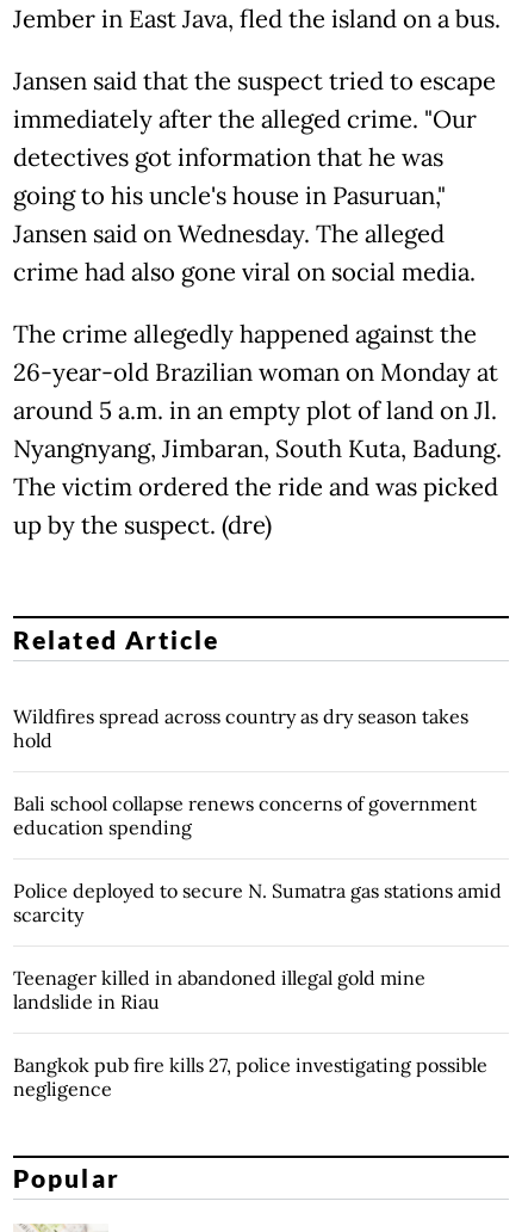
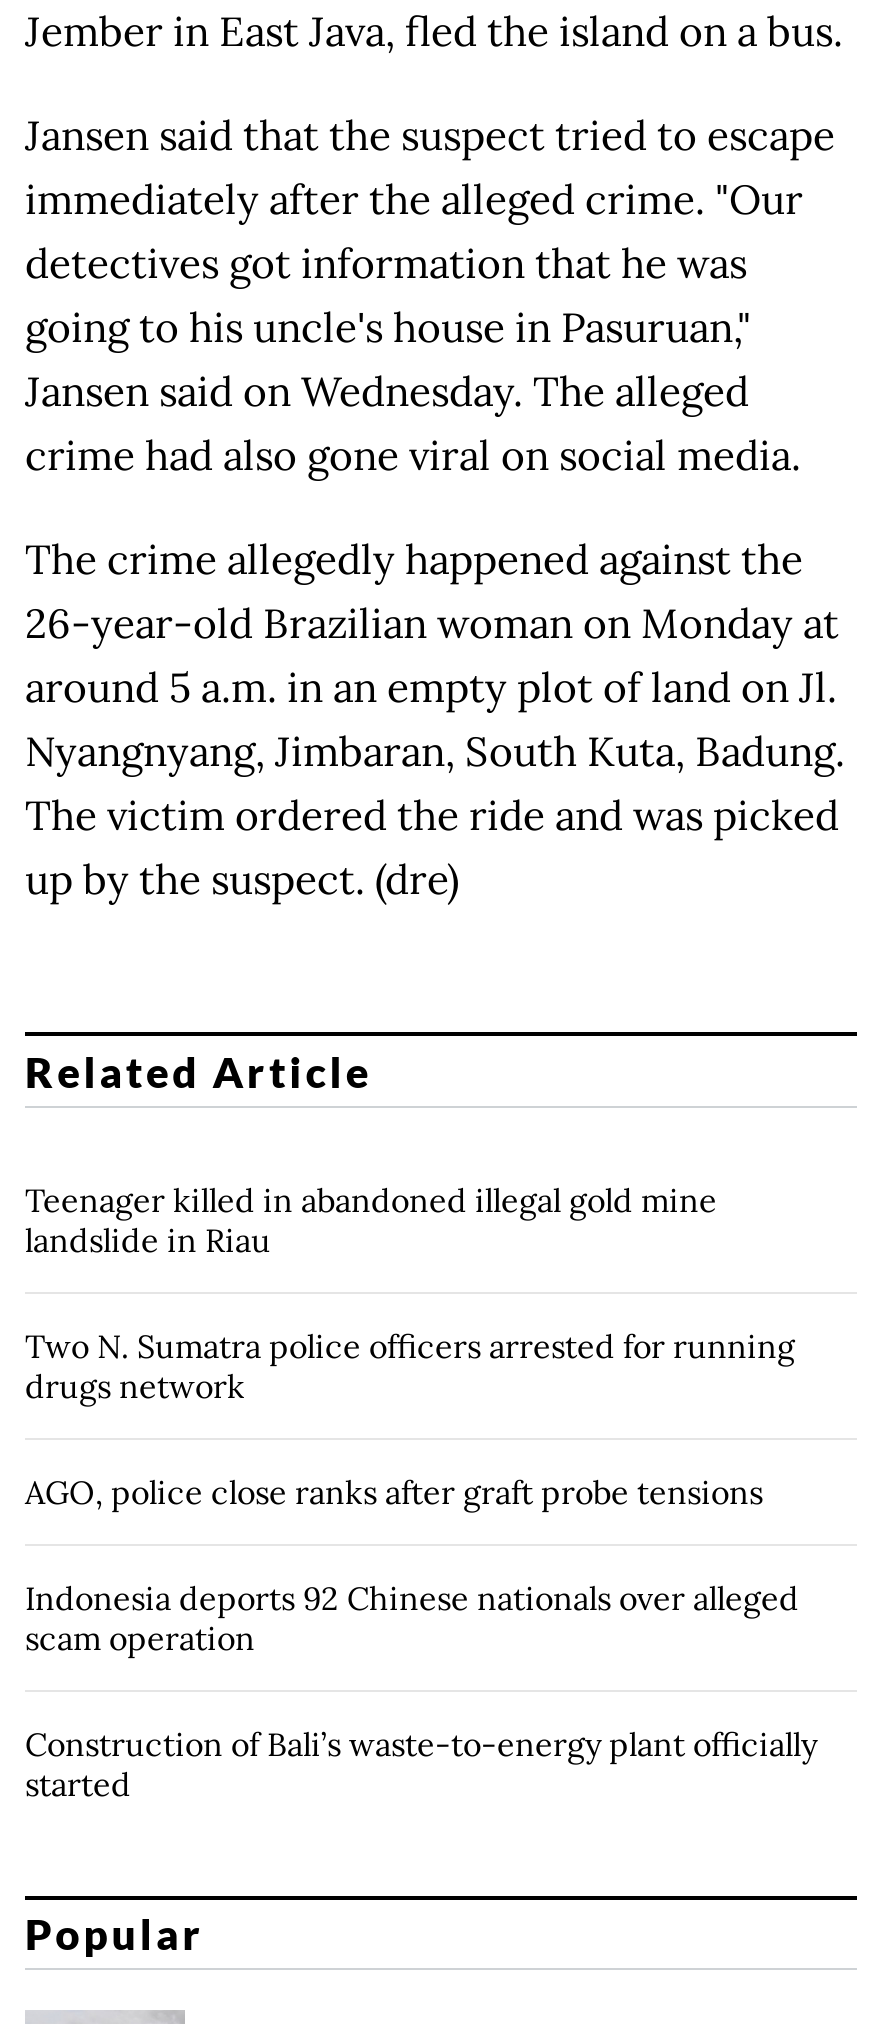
- Wildfires spread across country as dry season takes
- hold
- Bali school collapse renews concerns of government
- education spending
- Police deployed to secure N. Sumatra gas stations amid
- scarcity

moved up: Teenager killed in abandoned illegal gold mine | landslide in Riau

- Bangkok pub fire kills 27, police investigating possible
- negligence
+ Two N. Sumatra police officers arrested for running
+ drugs network
+ AGO, police close ranks after graft probe tensions
+ Indonesia deports 92 Chinese nationals over alleged
+ scam operation
+ Construction of Bali’s waste-to-energy plant officially
+ started
